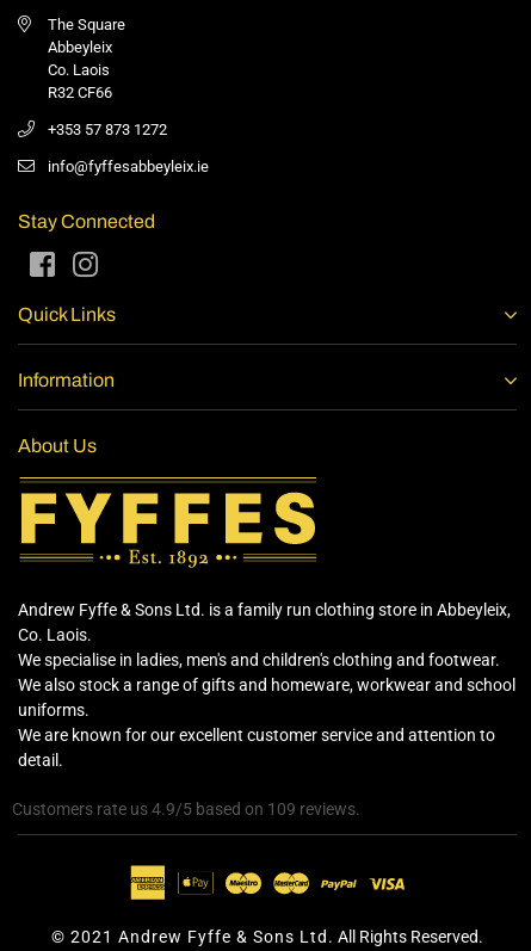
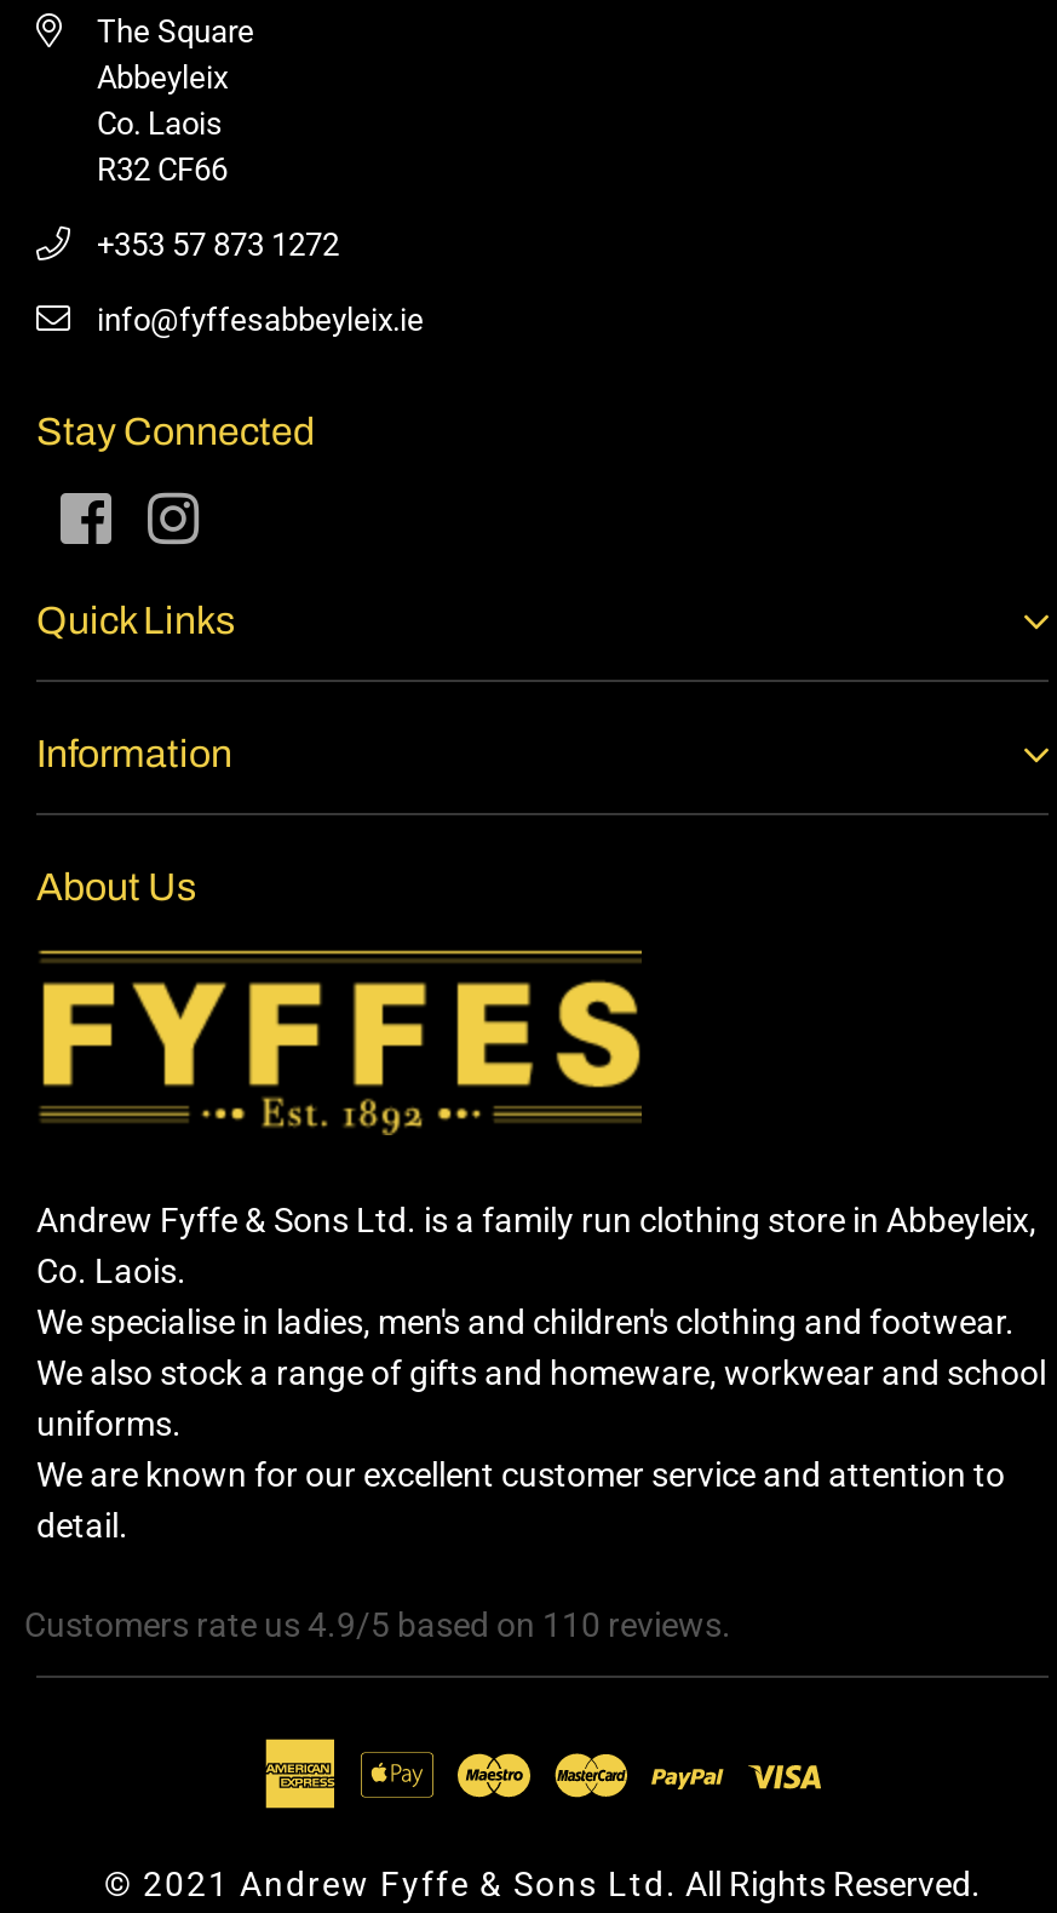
- Customers rate us 4.9/5 based on 109 reviews.
+ Customers rate us 4.9/5 based on 110 reviews.
